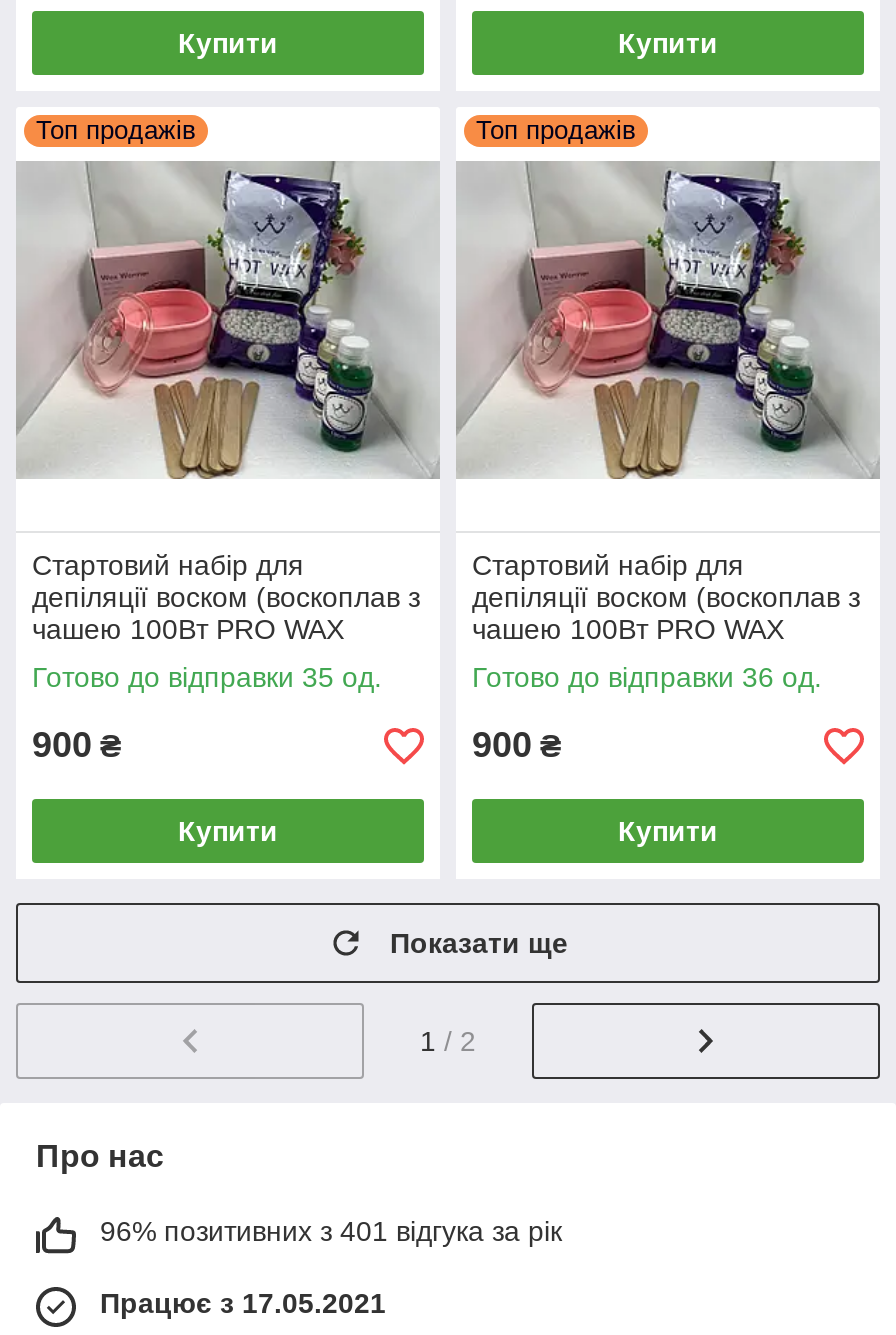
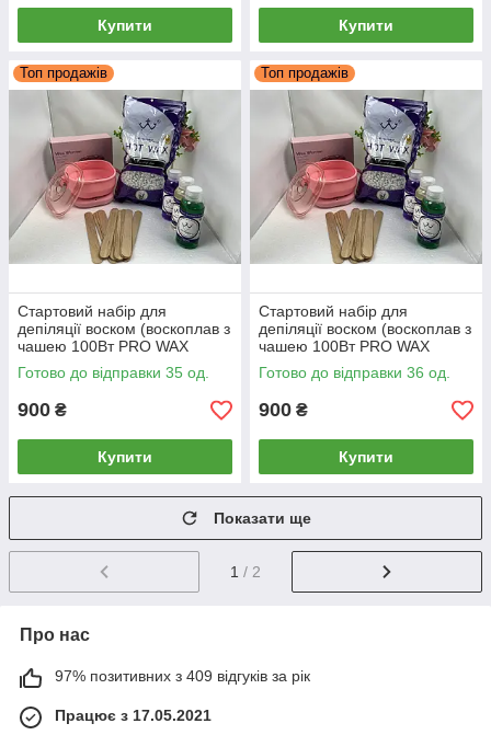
- 96% позитивних з 401 відгука за рік
+ 97% позитивних з 409 відгуків за рік
